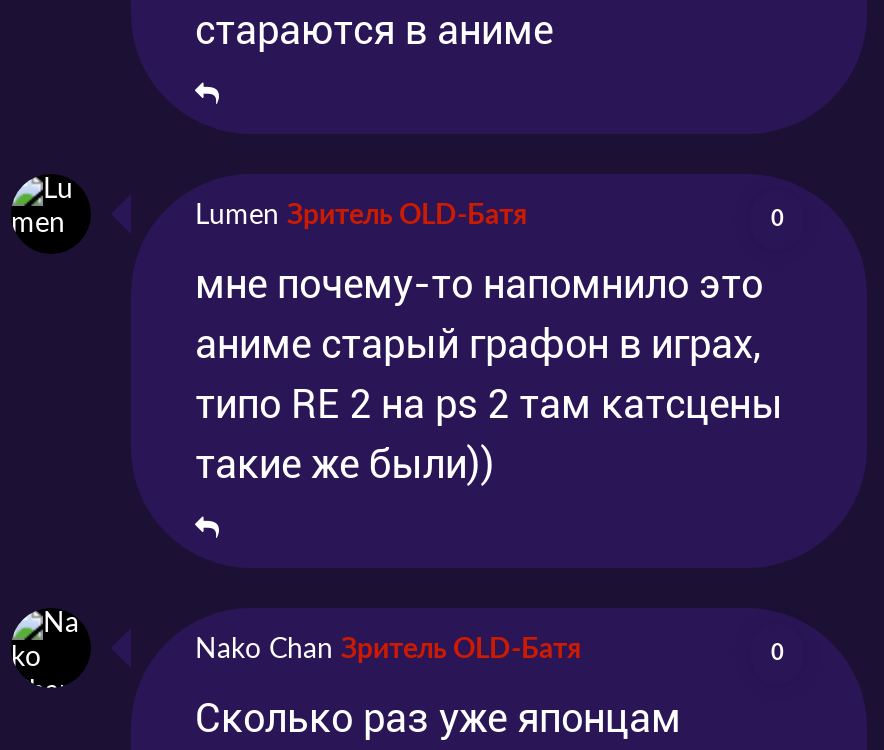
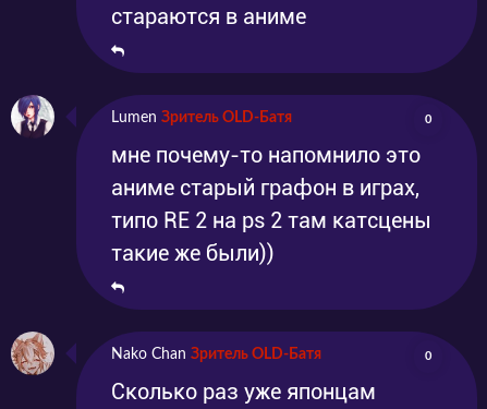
- [image]
+ [image]

- [image]
+ [image]
